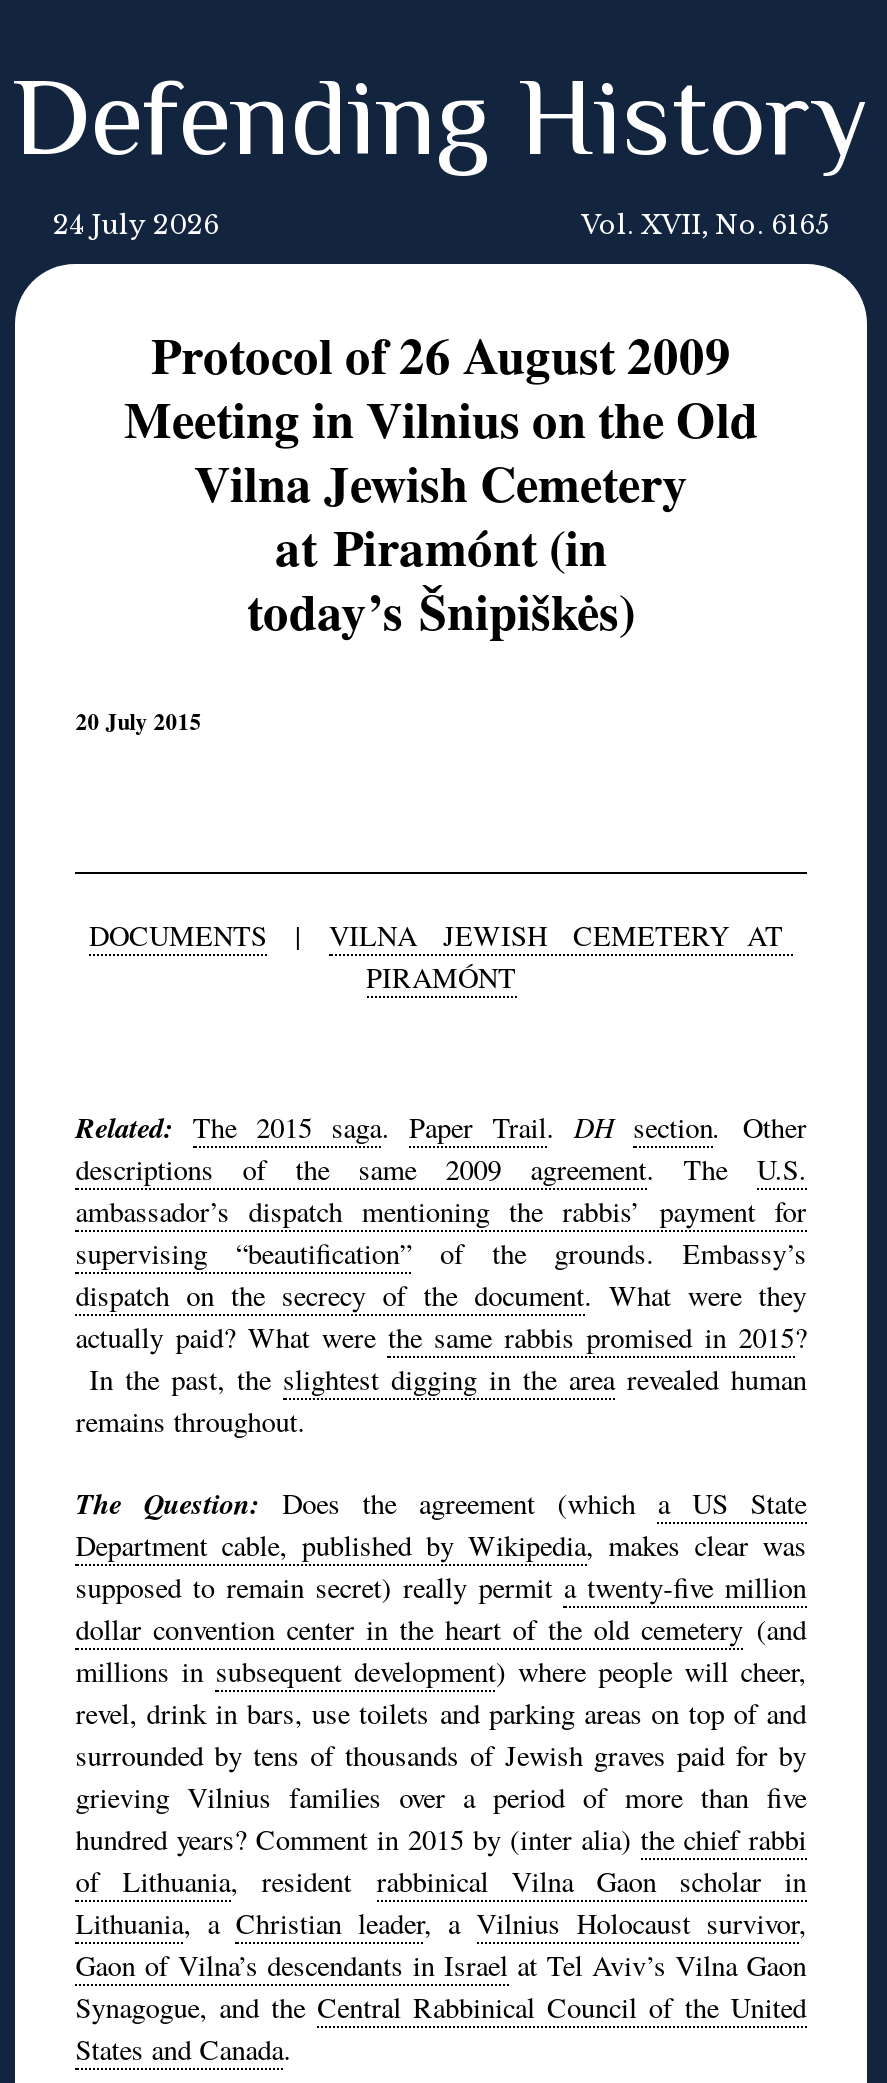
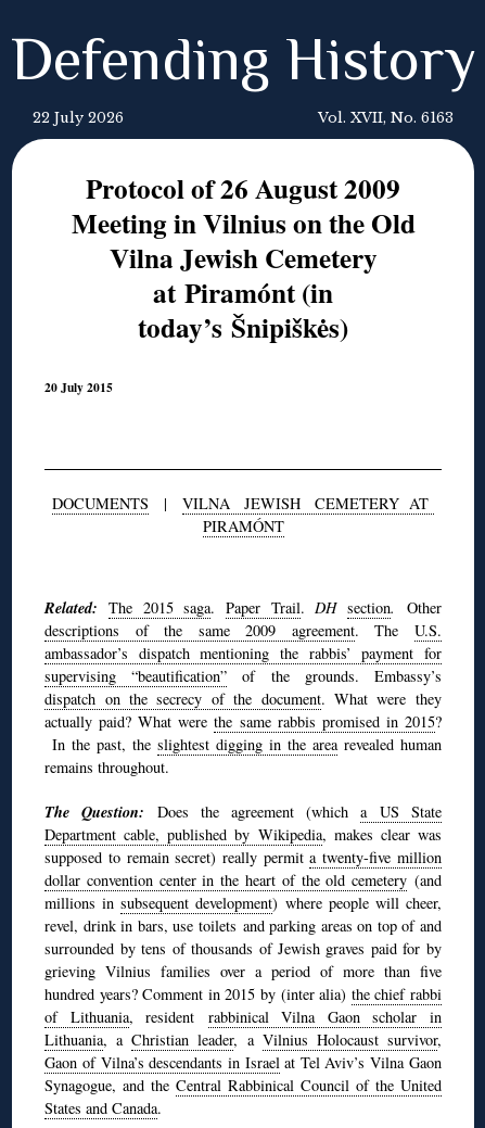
- 24 July 2026
+ 22 July 2026

- Vol. XVII, No. 6165
+ Vol. XVII, No. 6163
